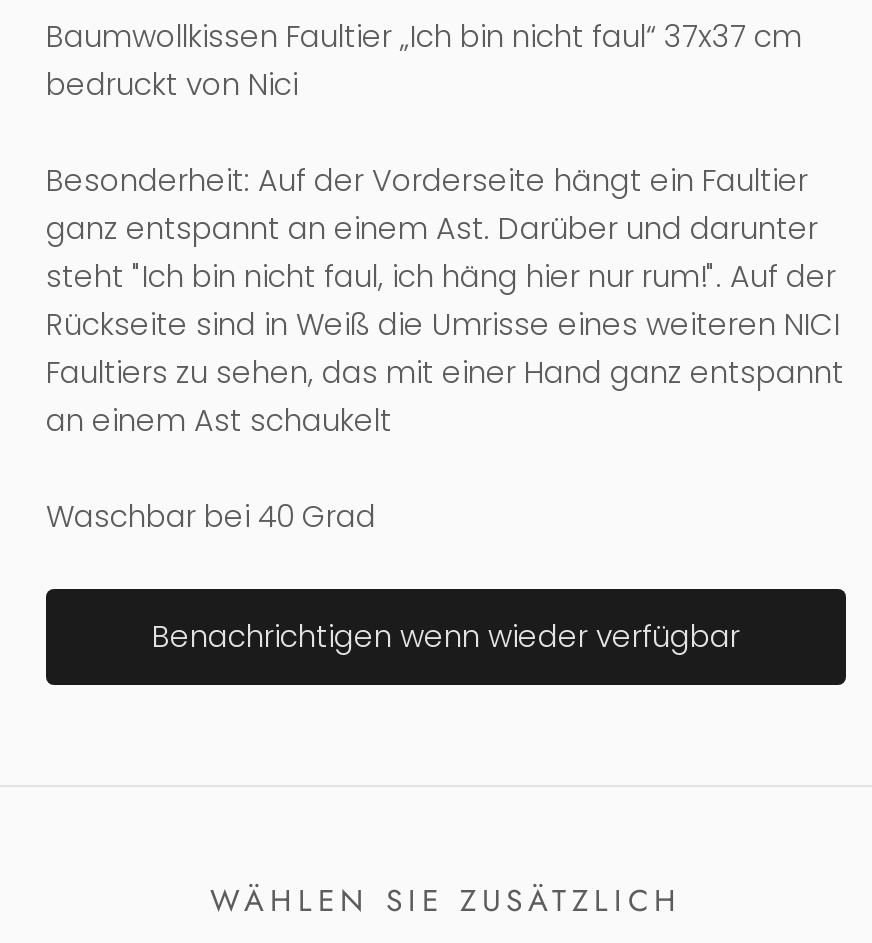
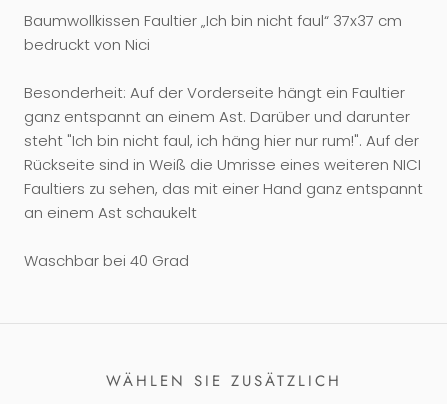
- Benachrichtigen wenn wieder verfügbar
